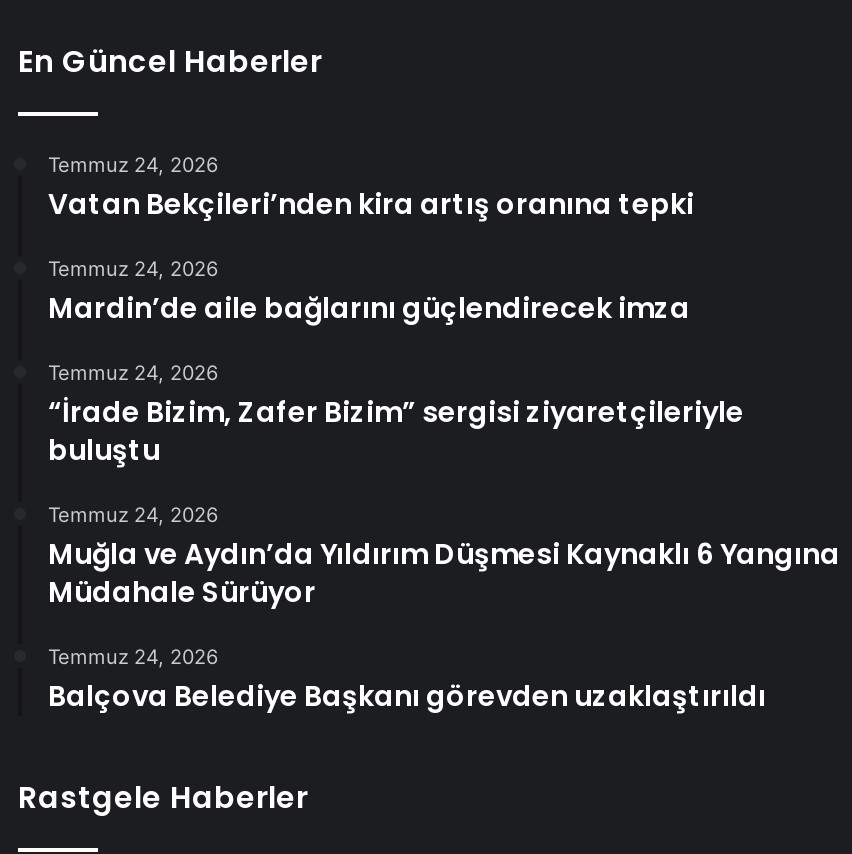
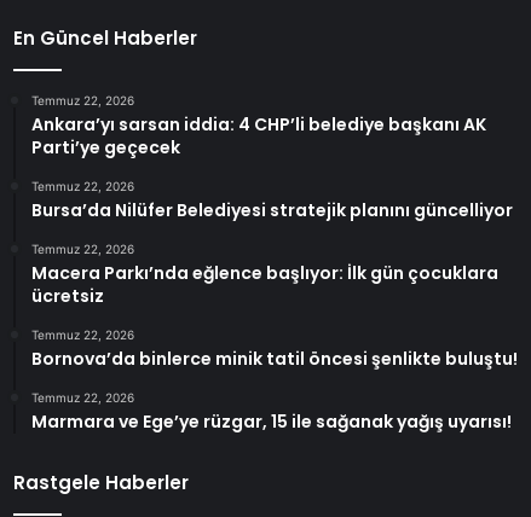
- Temmuz 24, 2026
- Vatan Bekçileri’nden kira artış oranına tepki
+ Temmuz 22, 2026
+ Ankara’yı sarsan iddia: 4 CHP’li belediye başkanı AK
+ Parti’ye geçecek

- Temmuz 24, 2026
- Mardin’de aile bağlarını güçlendirecek imza
+ Temmuz 22, 2026
+ Bursa’da Nilüfer Belediyesi stratejik planını güncelliyor

- Temmuz 24, 2026
- “İrade Bizim, Zafer Bizim” sergisi ziyaretçileriyle
- buluştu
+ Temmuz 22, 2026
+ Macera Parkı’nda eğlence başlıyor: İlk gün çocuklara
+ ücretsiz

- Temmuz 24, 2026
- Muğla ve Aydın’da Yıldırım Düşmesi Kaynaklı 6 Yangına
- Müdahale Sürüyor
+ Temmuz 22, 2026
+ Bornova’da binlerce minik tatil öncesi şenlikte buluştu!

- Temmuz 24, 2026
- Balçova Belediye Başkanı görevden uzaklaştırıldı
+ Temmuz 22, 2026
+ Marmara ve Ege’ye rüzgar, 15 ile sağanak yağış uyarısı!
